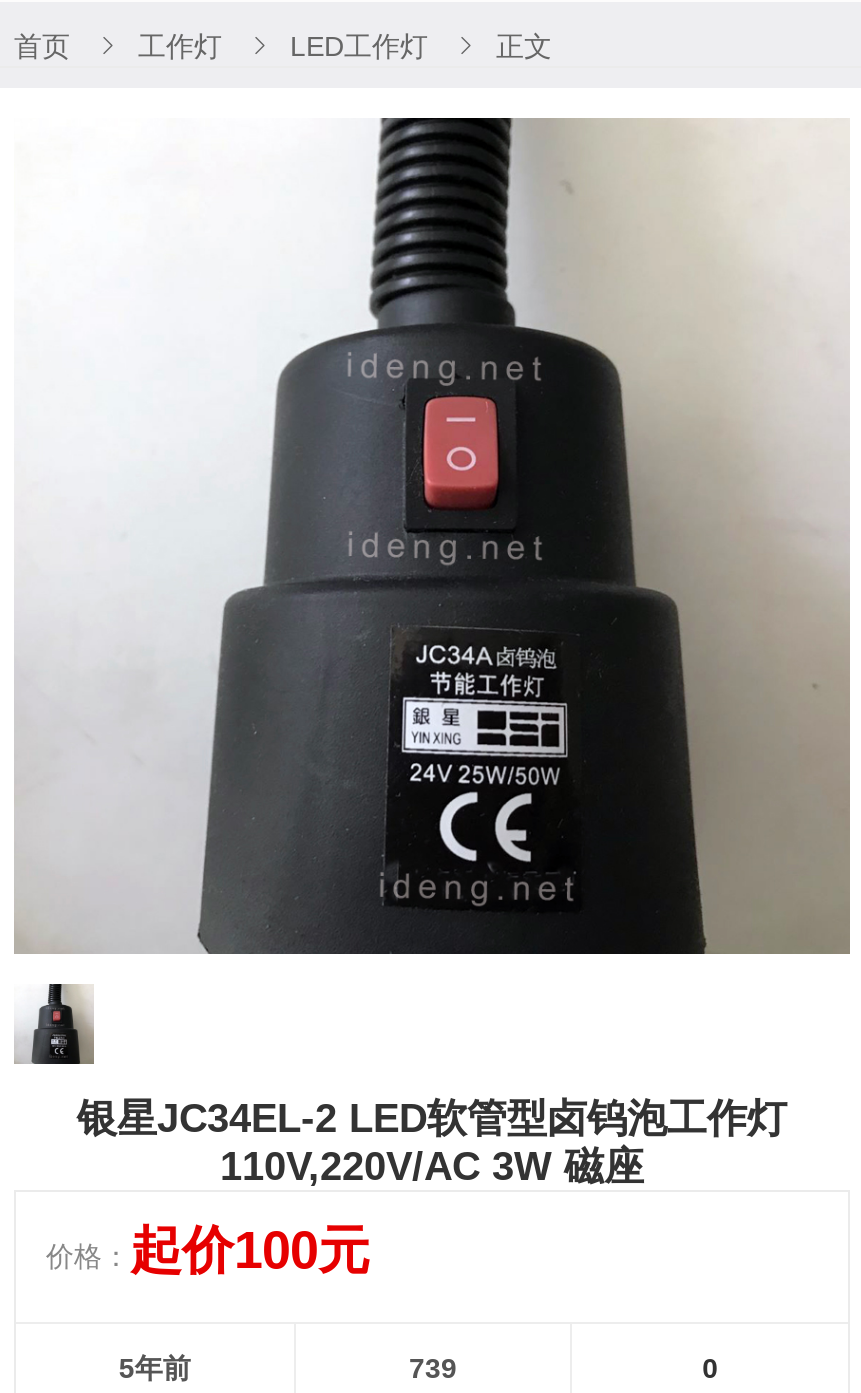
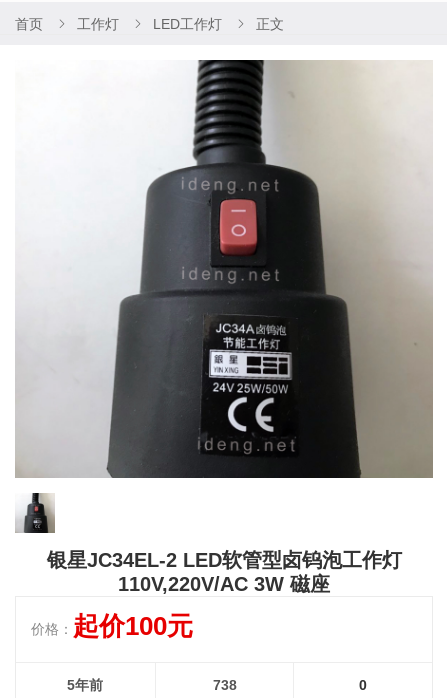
- 739
+ 738
